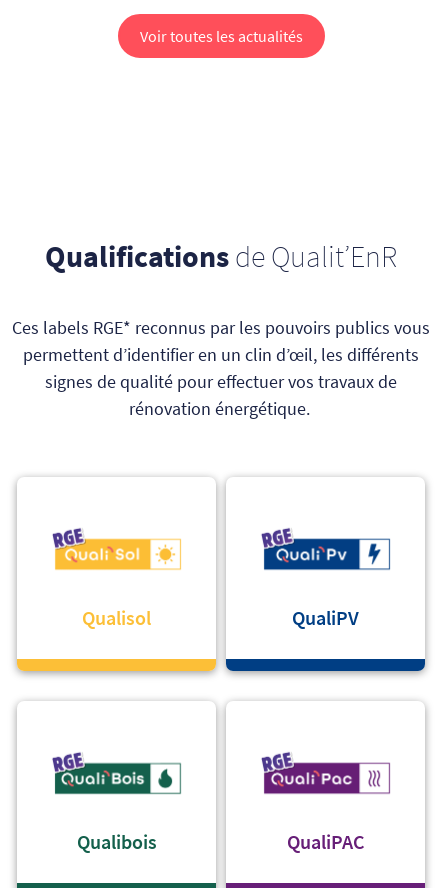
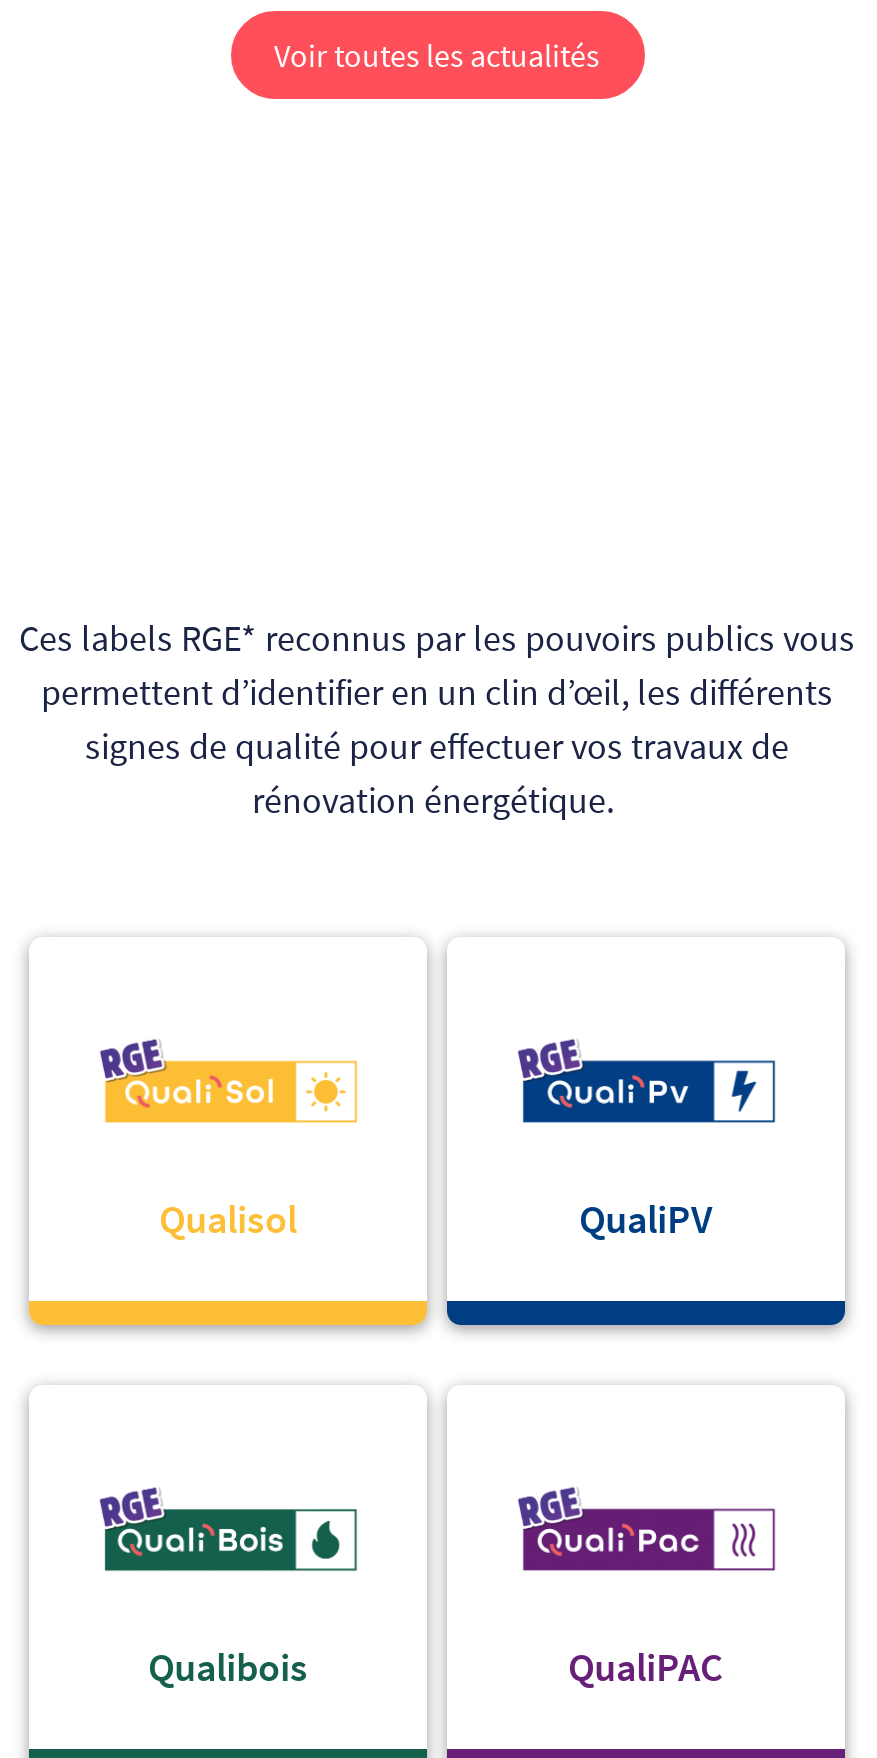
- Qualifications de Qualit’EnR
